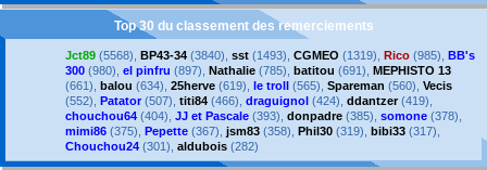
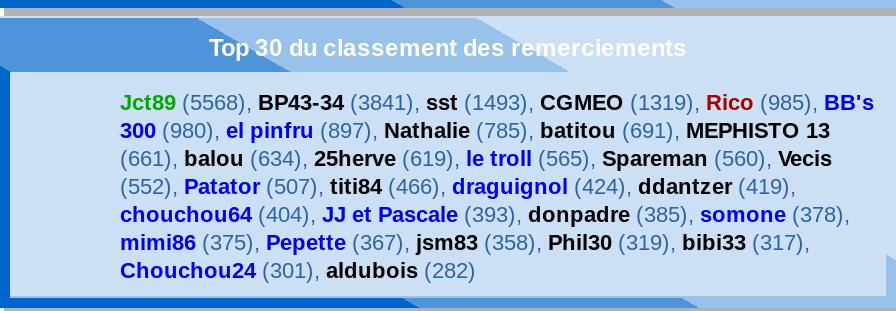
- Jct89 (5568), BP43-34 (3840), sst (1493), CGMEO (1319), Rico (985), BB's
+ Jct89 (5568), BP43-34 (3841), sst (1493), CGMEO (1319), Rico (985), BB's
